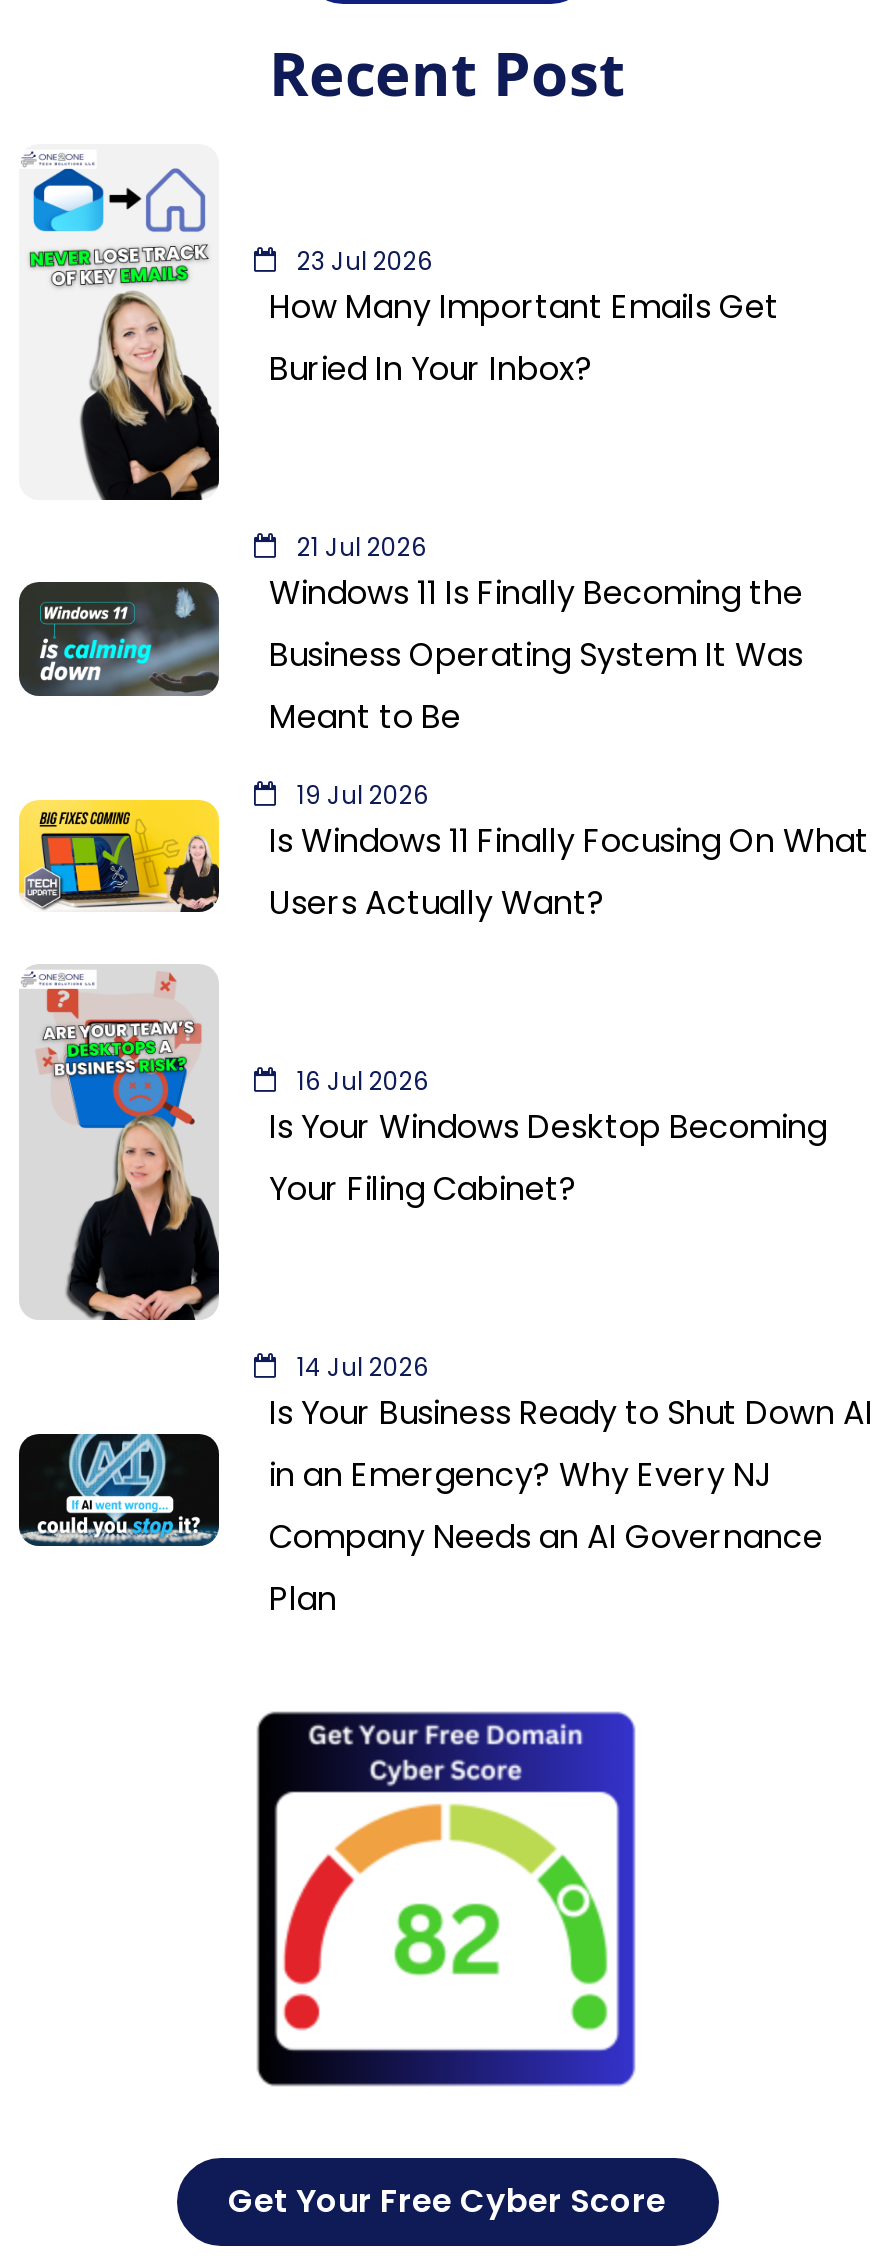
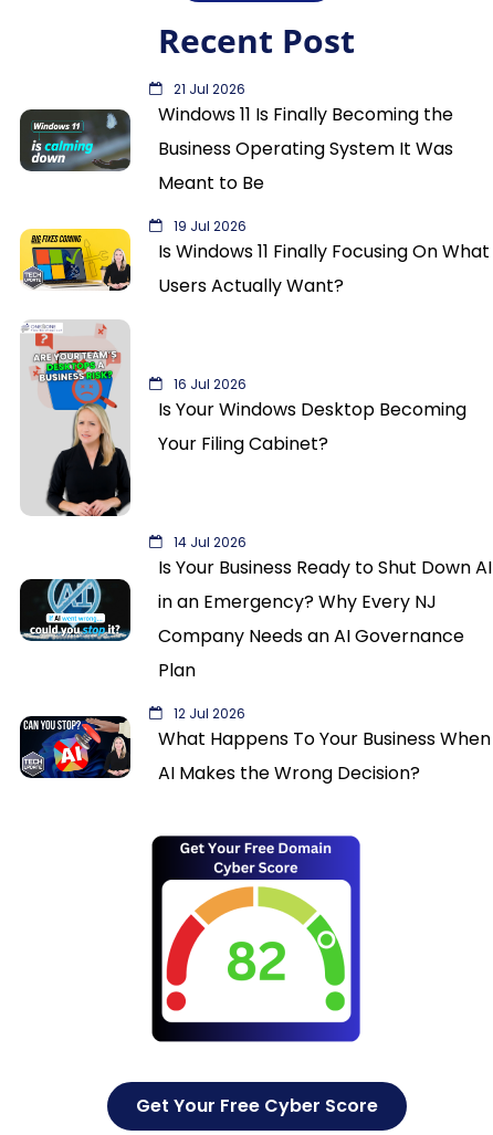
- [image]
- 23 Jul 2026
- How Many Important Emails Get
- Buried In Your Inbox?

moved up: [image] | 21 Jul 2026 | Windows 11 Is Finally Becoming the | ... | Company Needs an AI Governance | Plan

+ [image]
+ 12 Jul 2026
+ What Happens To Your Business When
+ AI Makes the Wrong Decision?
